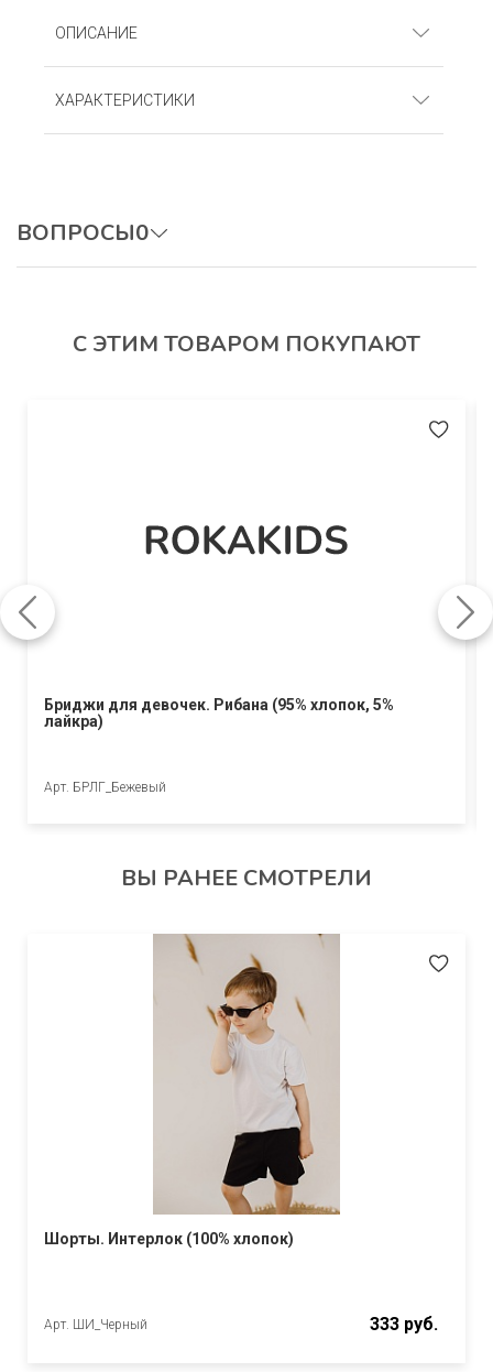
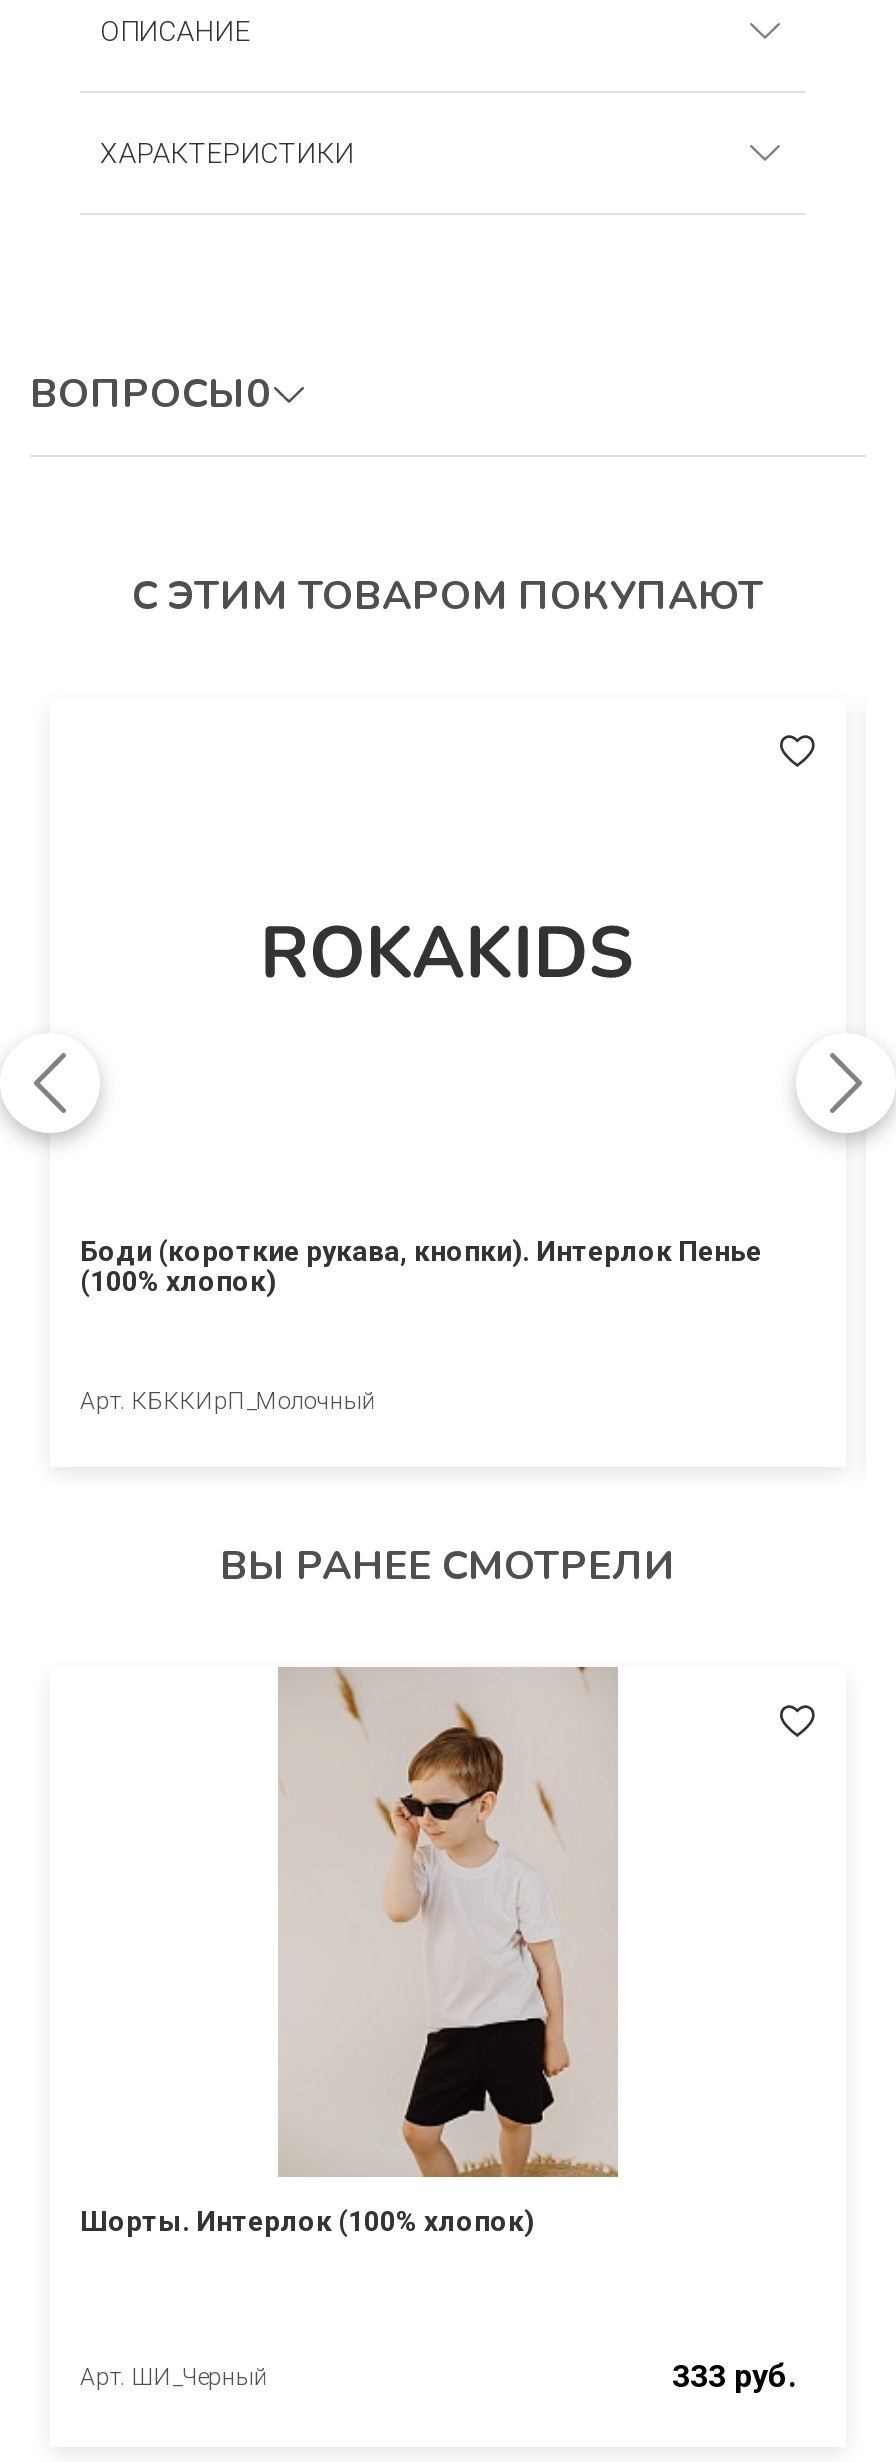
- Бриджи для девочек. Рибана (95% хлопок, 5%
- лайкра)
+ Боди (короткие рукава, кнопки). Интерлок Пенье
+ (100% хлопок)

- Арт. БРЛГ_Бежевый
+ Арт. КБККИрП_Молочный
